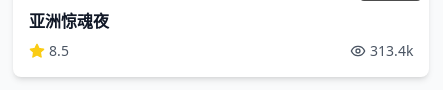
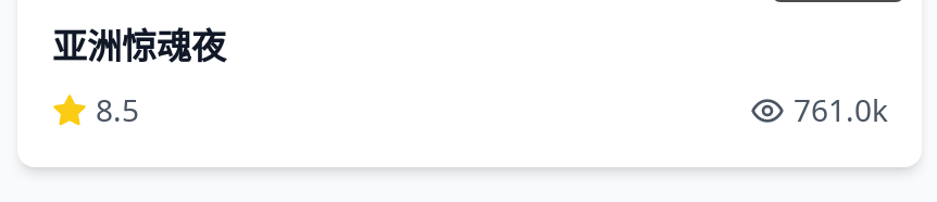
- 313.4k
+ 761.0k
